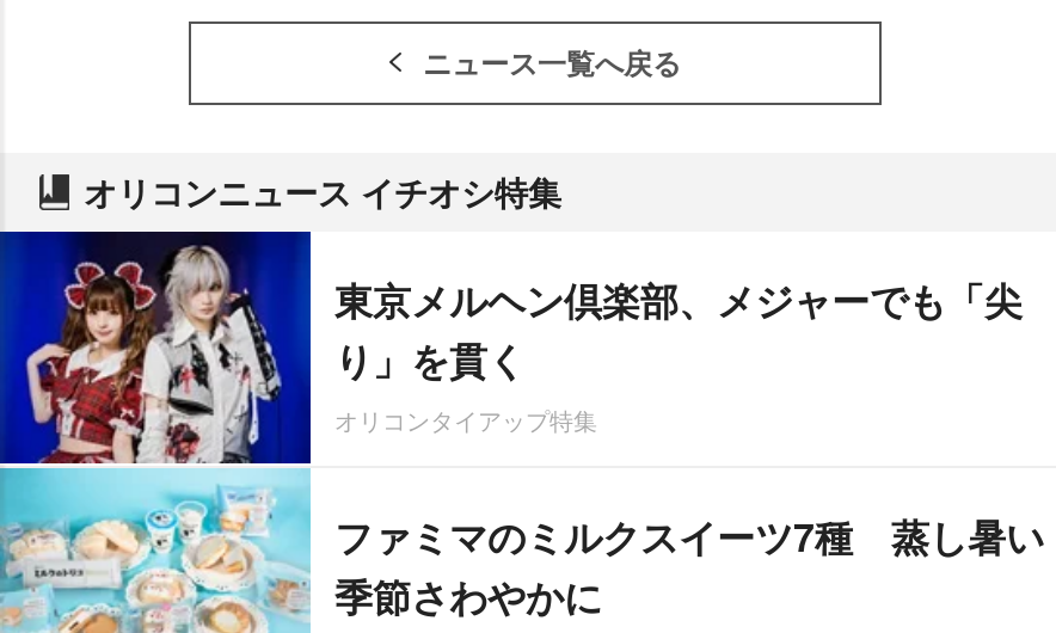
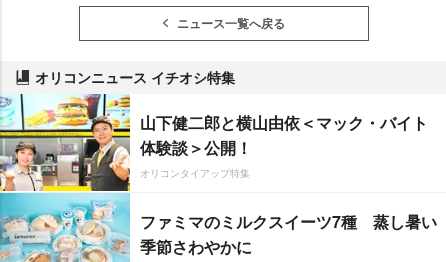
- [image]
- 東京メルヘン倶楽部、メジャーでも「尖
- り」を貫く
+ [image]
+ 山下健二郎と横山由依＜マック・バイト
+ 体験談＞公開！
